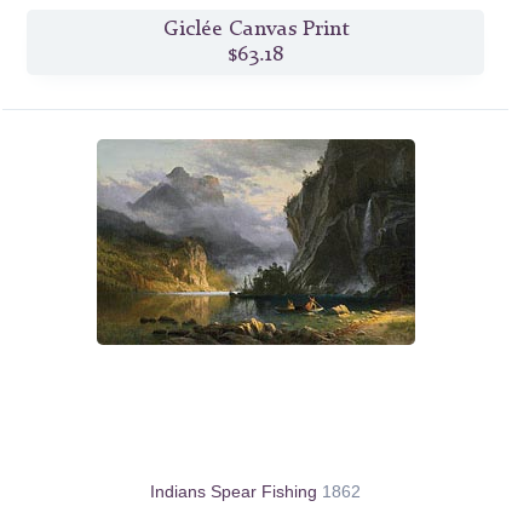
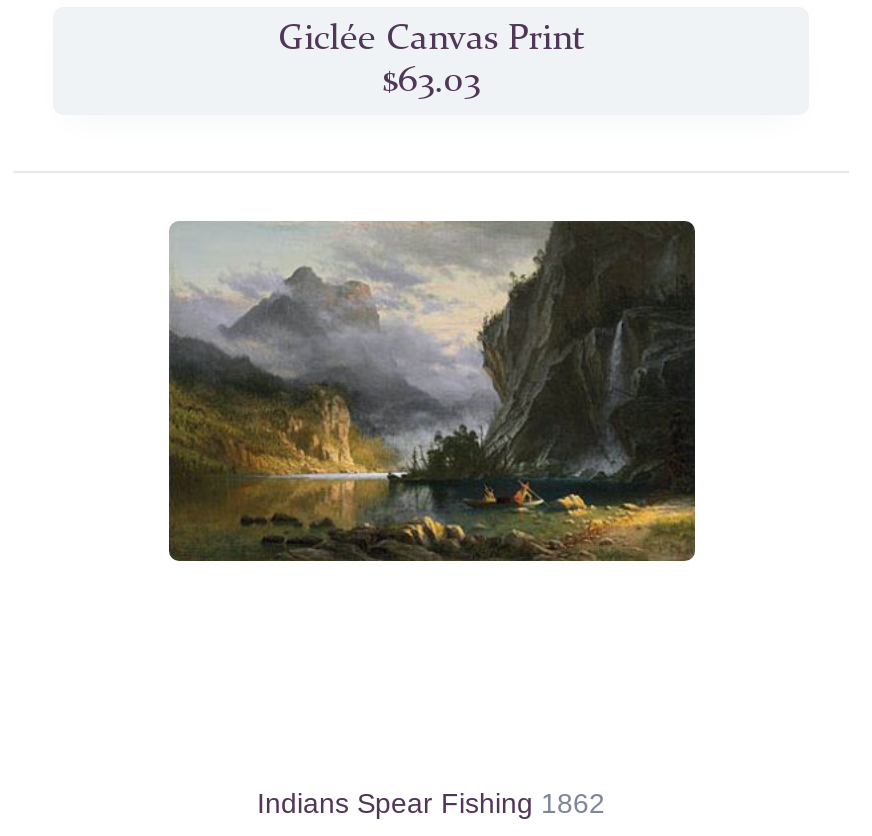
- $63.18
+ $63.03
